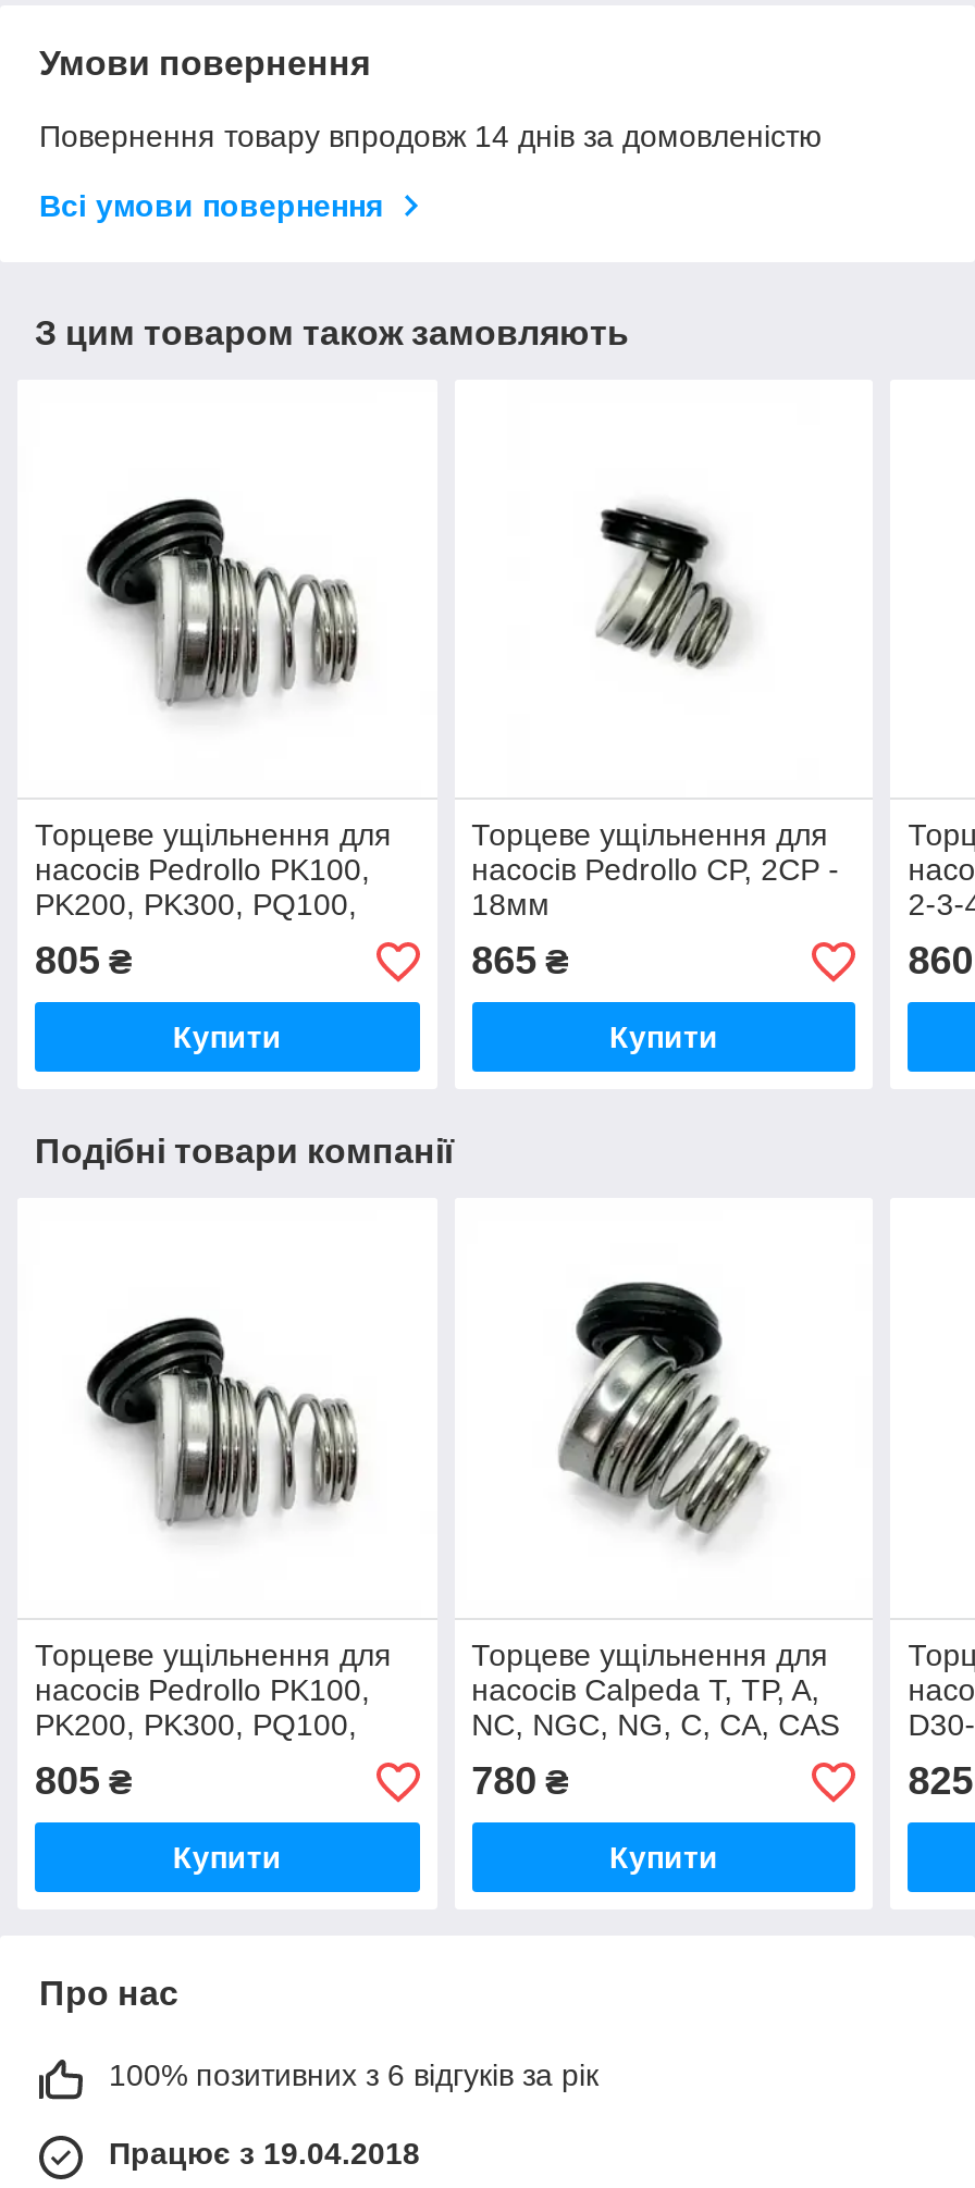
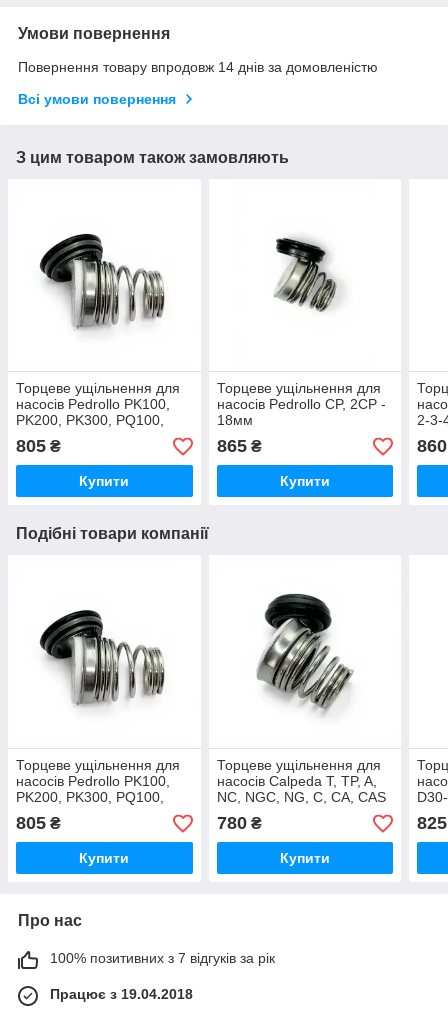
- 100% позитивних з 6 відгуків за рік
+ 100% позитивних з 7 відгуків за рік
